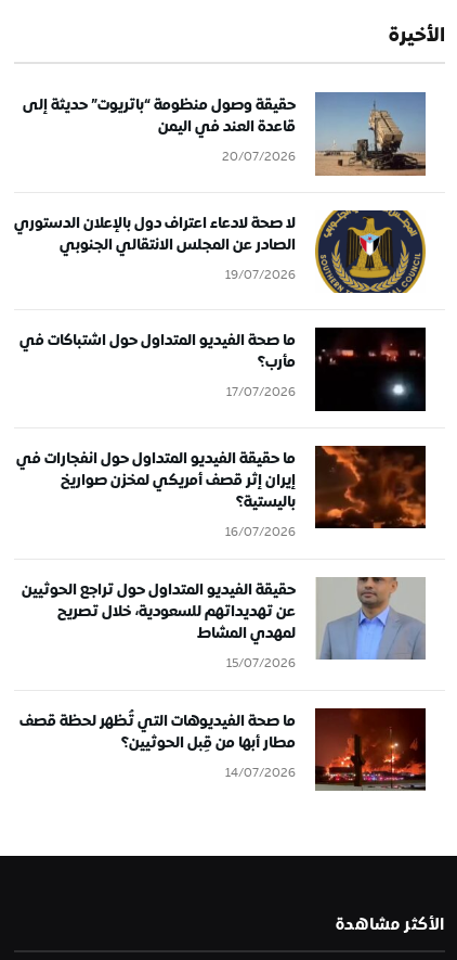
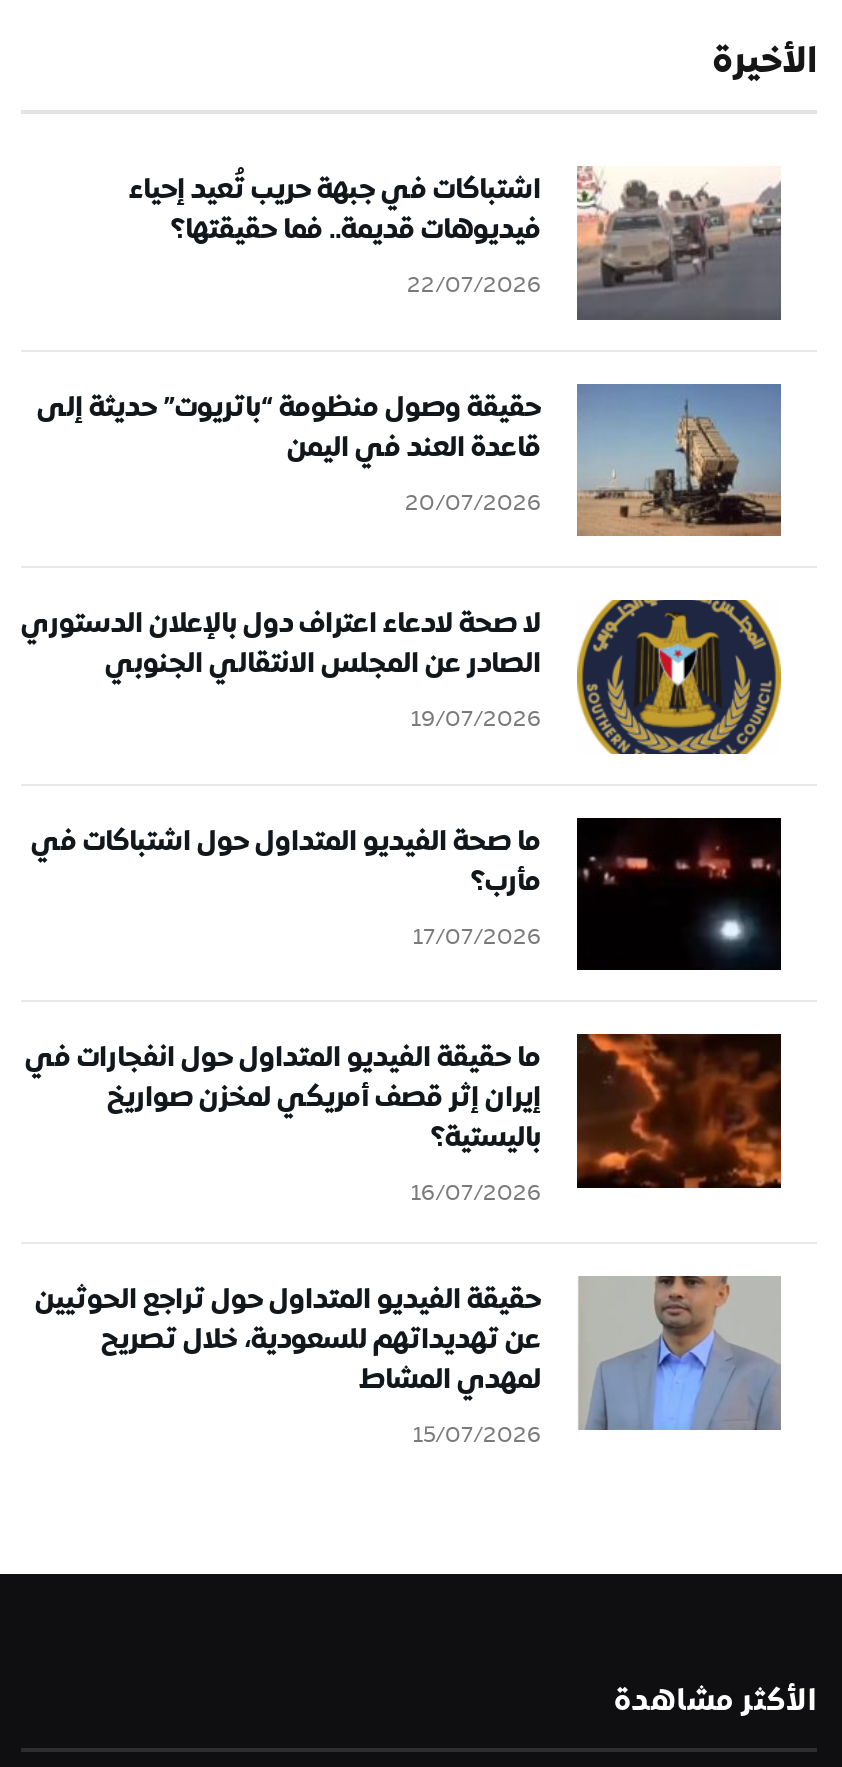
+ [image]
+ اشتباكات في جبهة حريب تُعيد إحياء
+ فيديوهات قديمة.. فما حقيقتها؟
+ 22/07/2026

moved down: [image] | حقيقة وصول منظومة “باتريوت” حديثة إلى | قاعدة العند في اليمن | ... | لمهدي المشاط | 15/07/2026

- [image]
- ما صحة الفيديوهات التي تُظهر لحظة قصف
- مطار أبها من قِبل الحوثيين؟
- 14/07/2026
